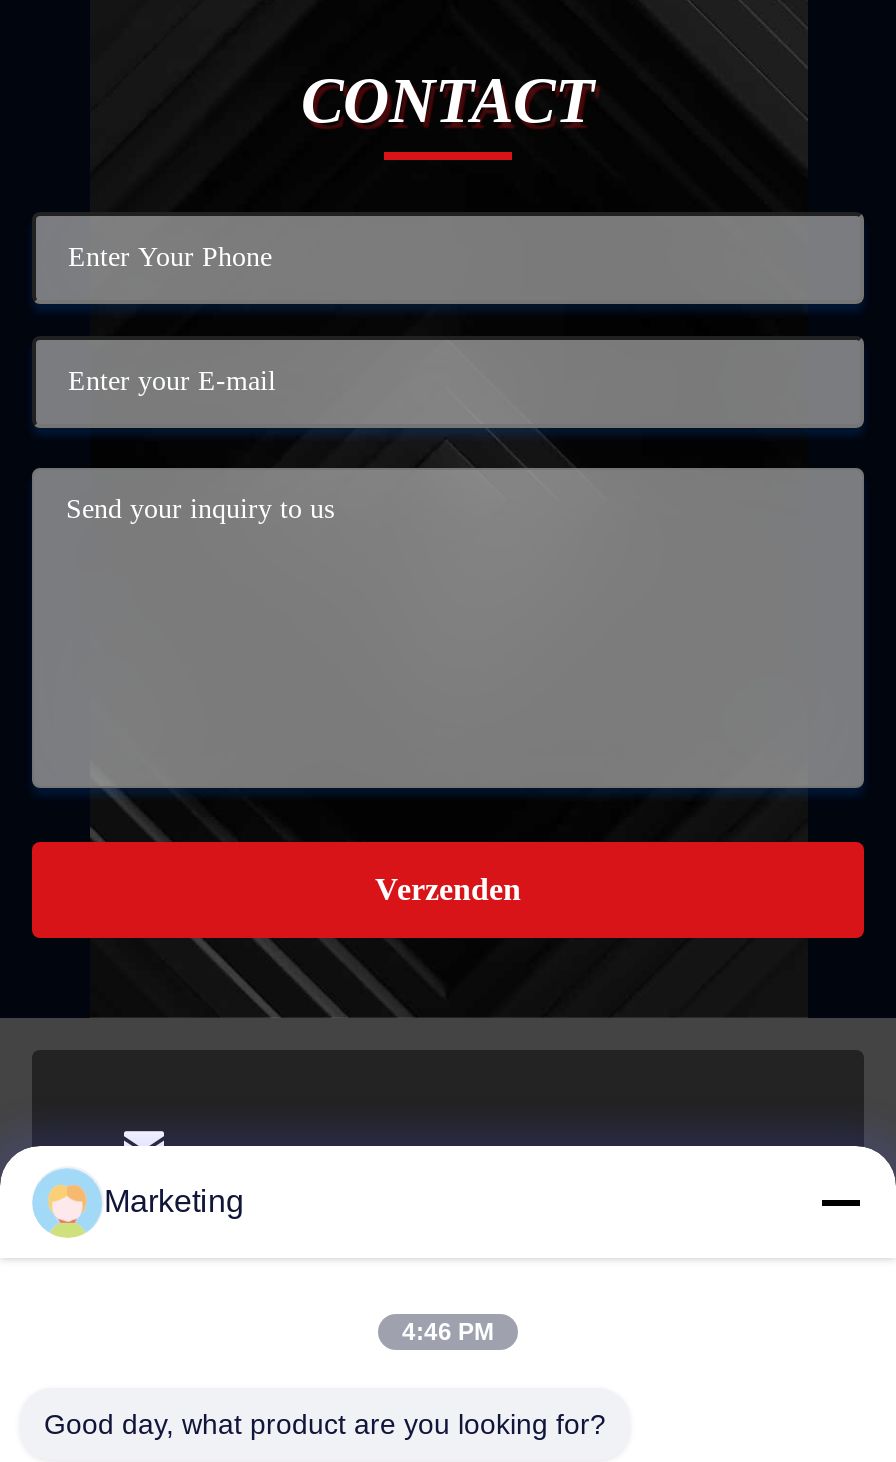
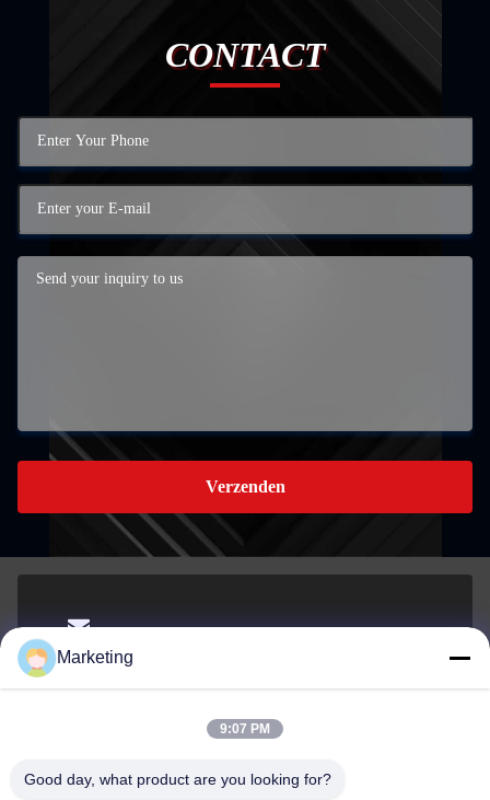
- 4:46 PM
+ 9:07 PM
